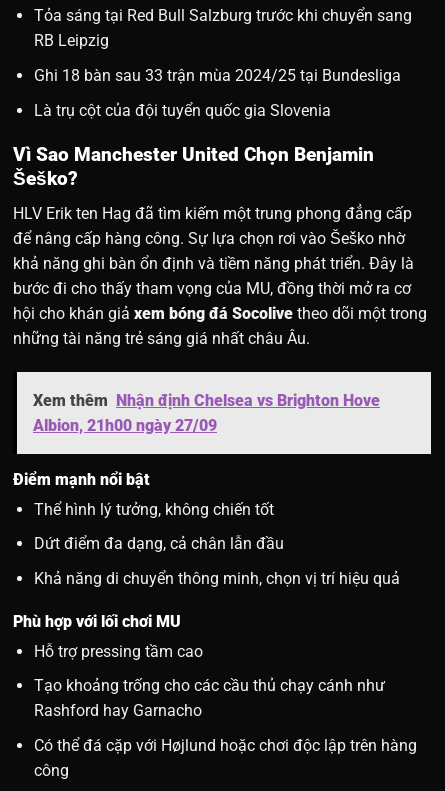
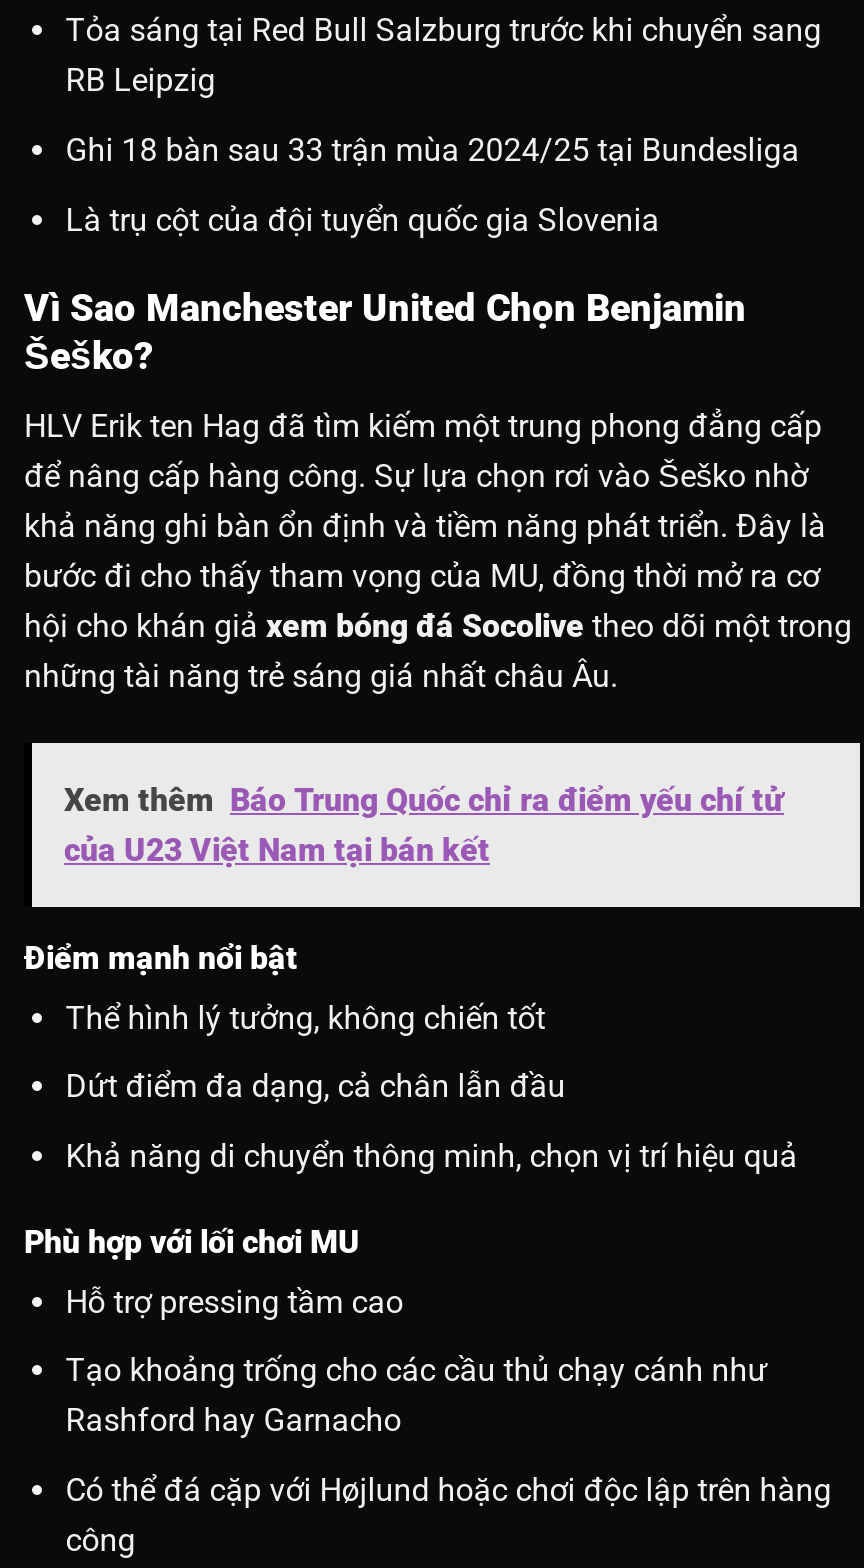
- Xem thêm Nhận định Chelsea vs Brighton Hove
- Albion, 21h00 ngày 27/09
+ Xem thêm Báo Trung Quốc chỉ ra điểm yếu chí tử
+ của U23 Việt Nam tại bán kết
